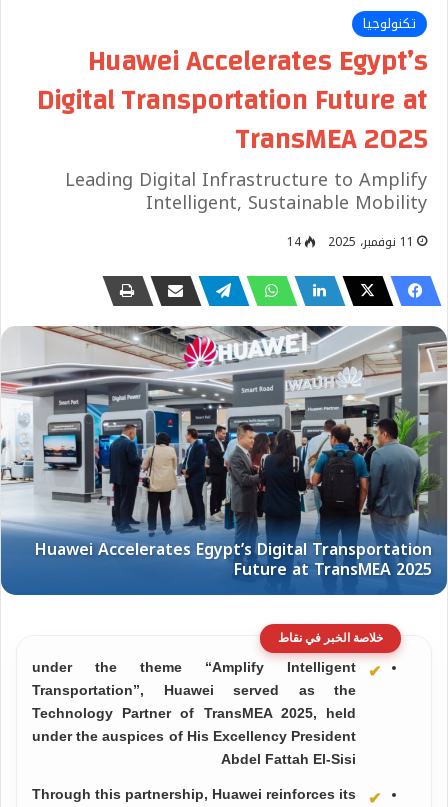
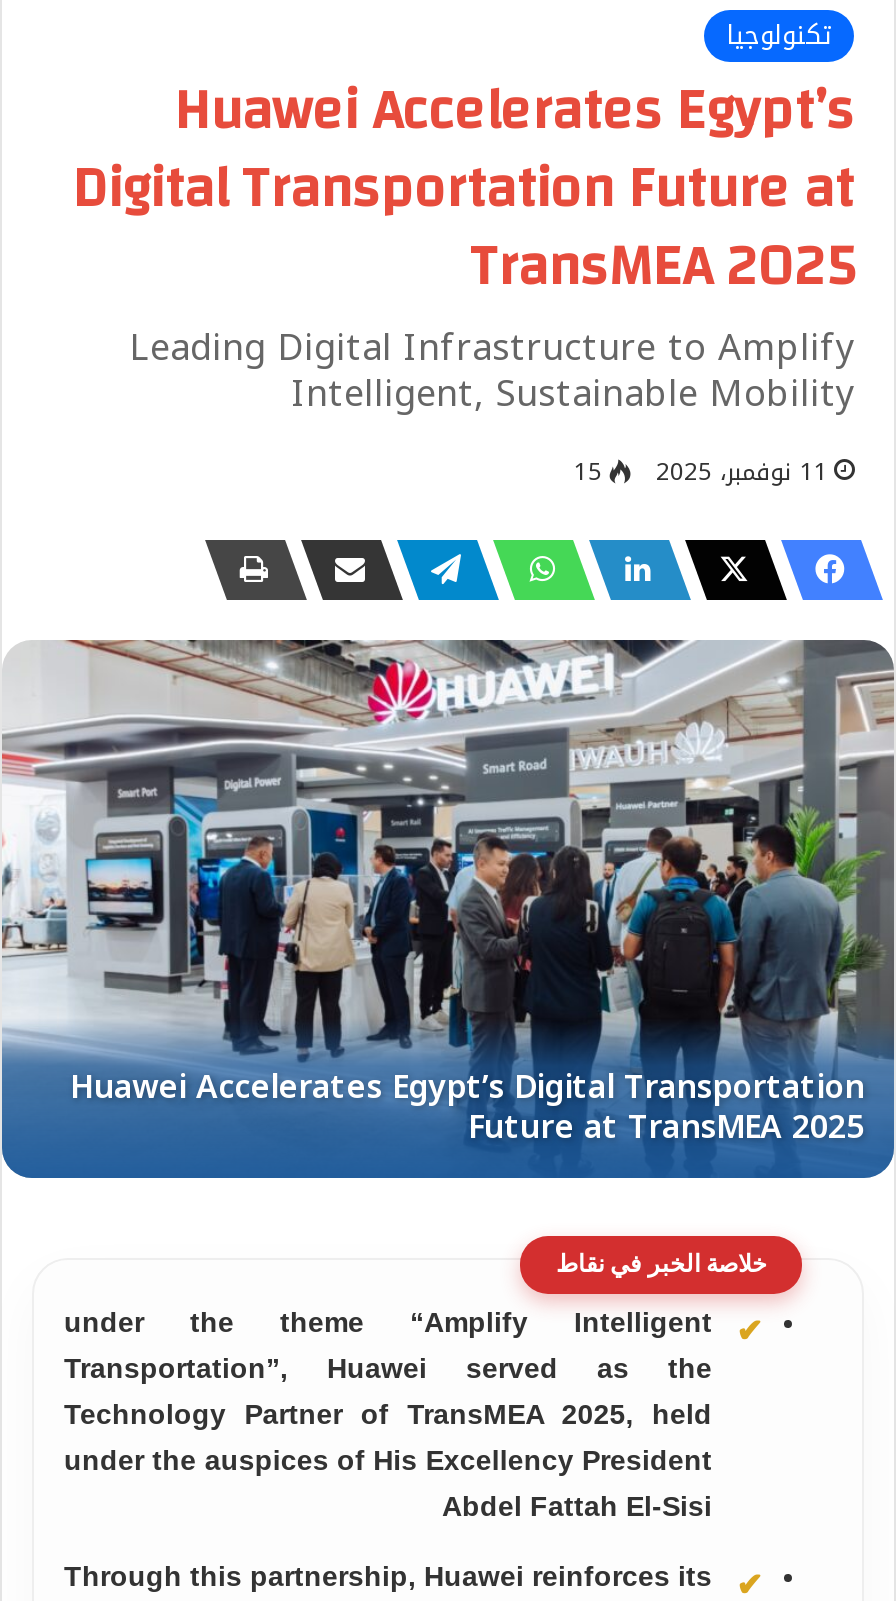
- 14
+ 15
